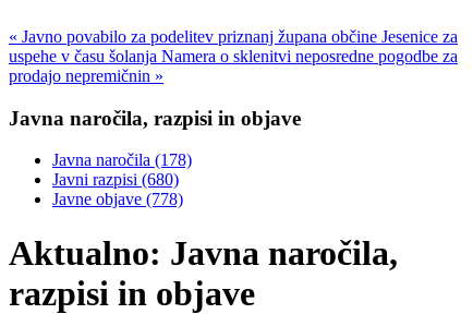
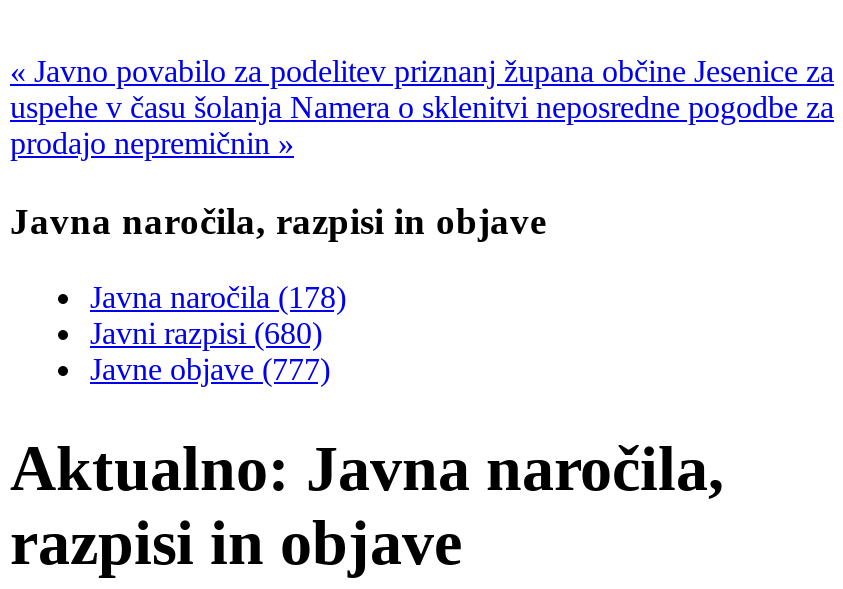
- Javne objave (778)
+ Javne objave (777)
